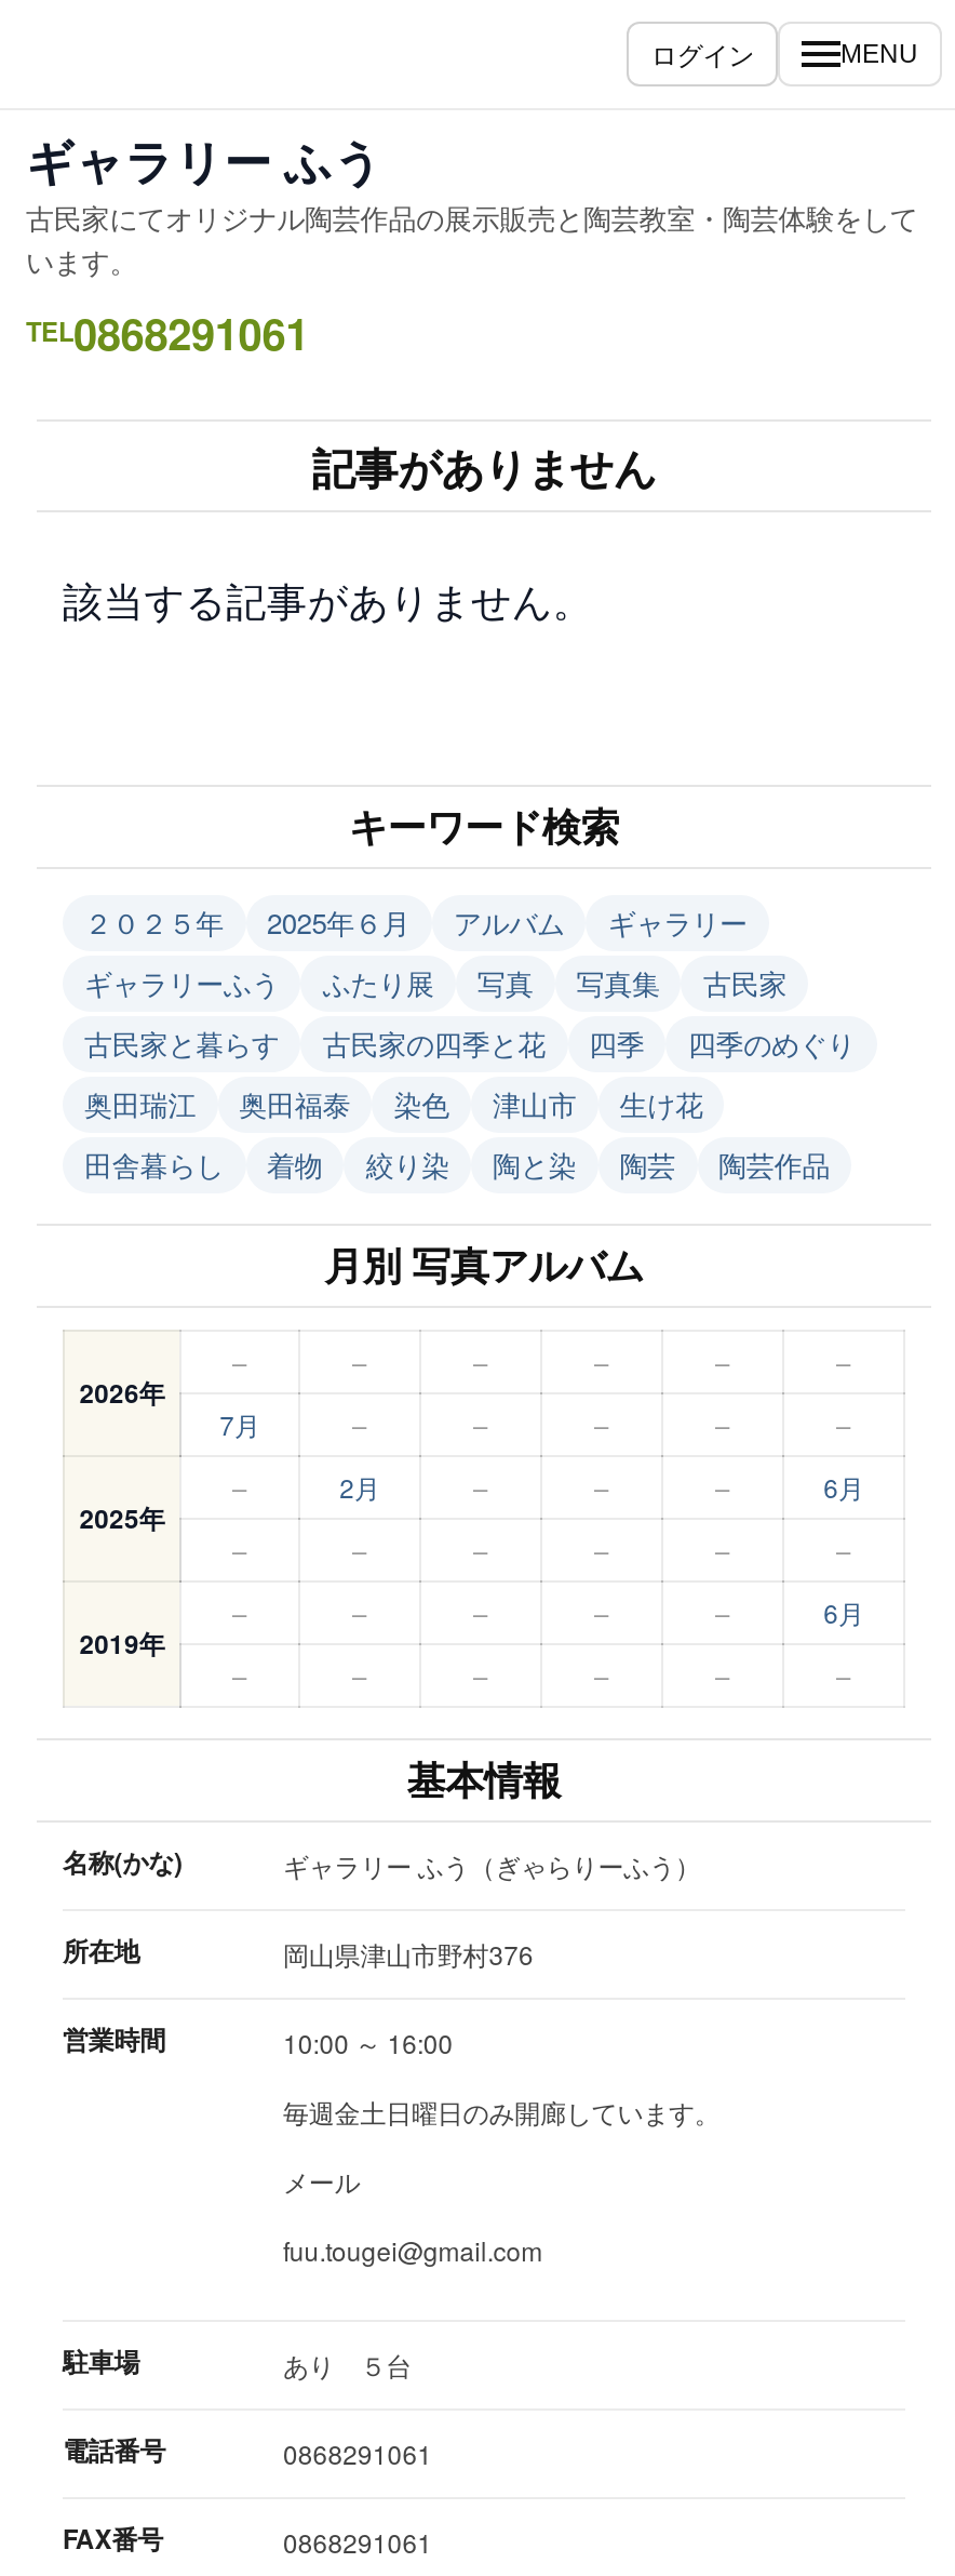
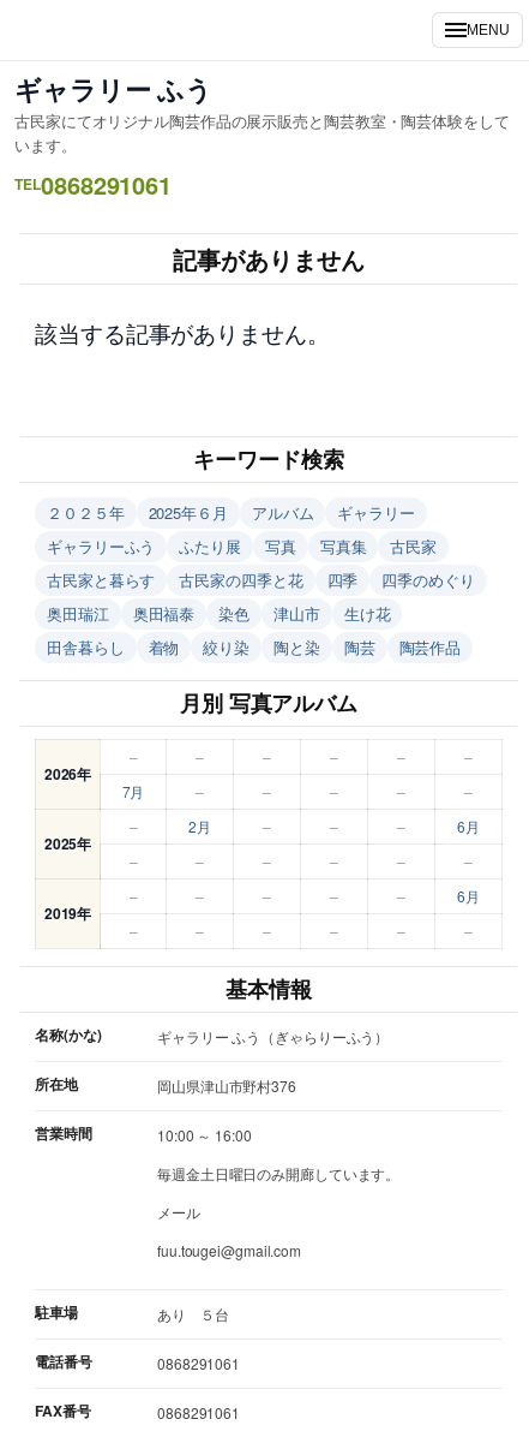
- ログイン
